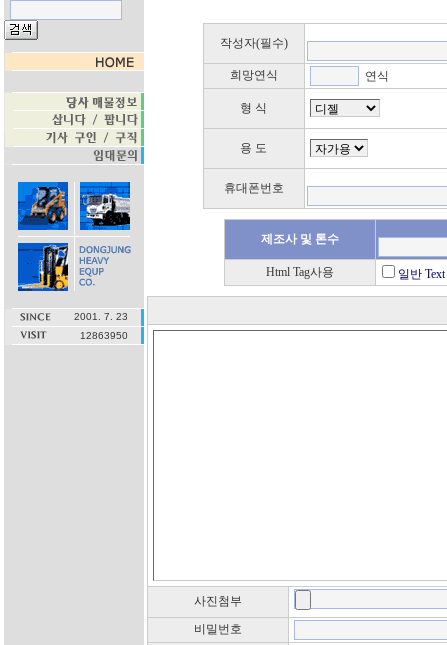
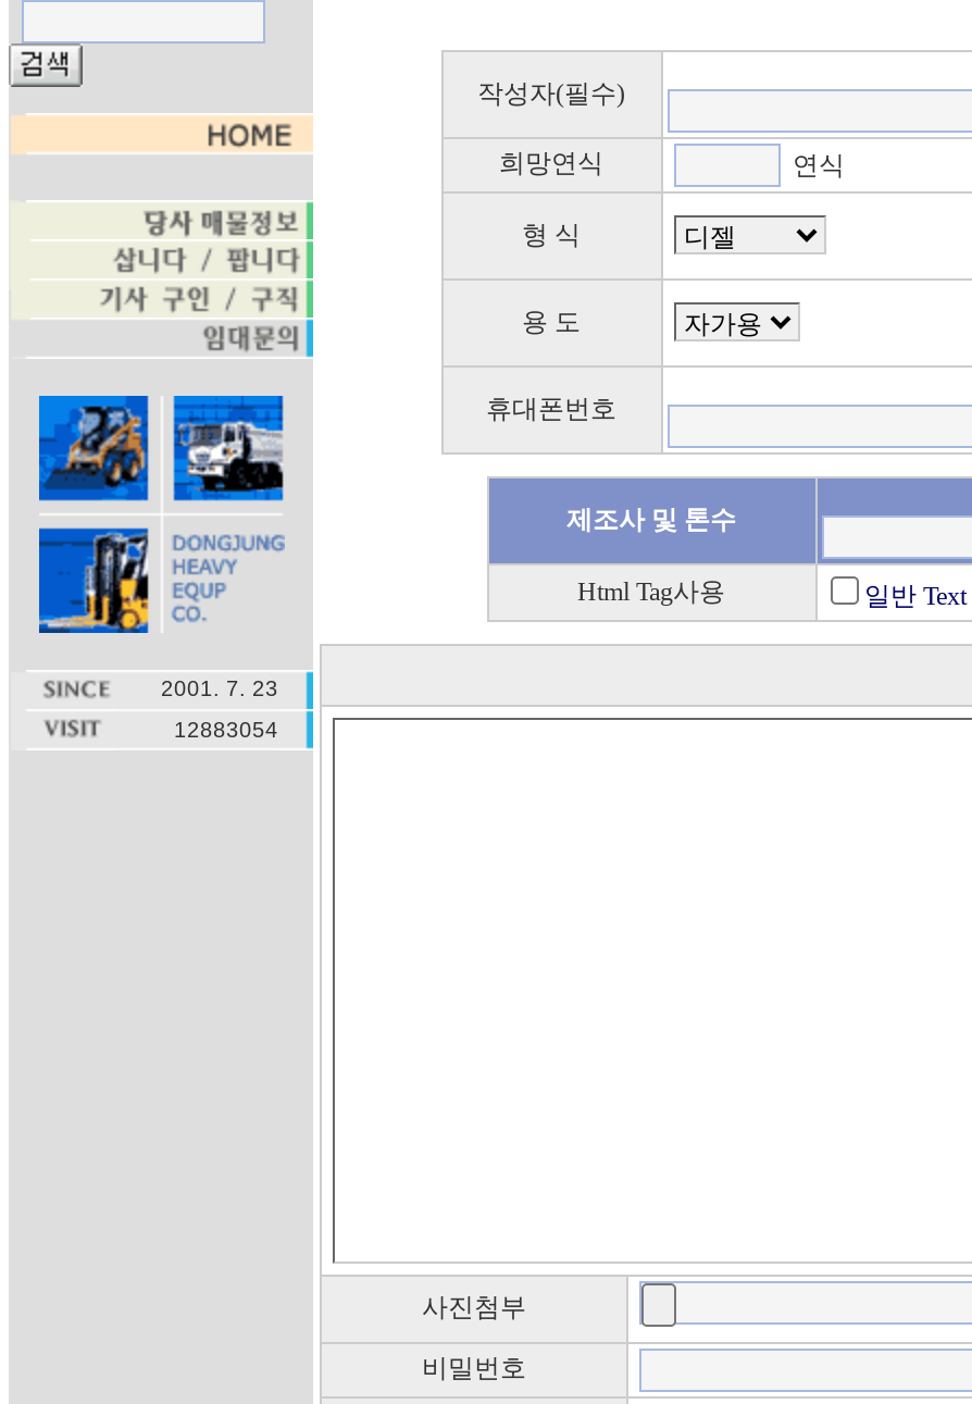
- 12863950
+ 12883054
